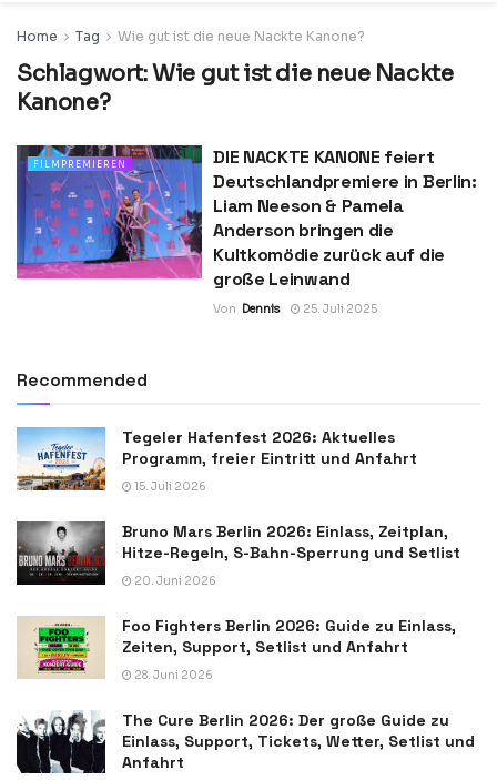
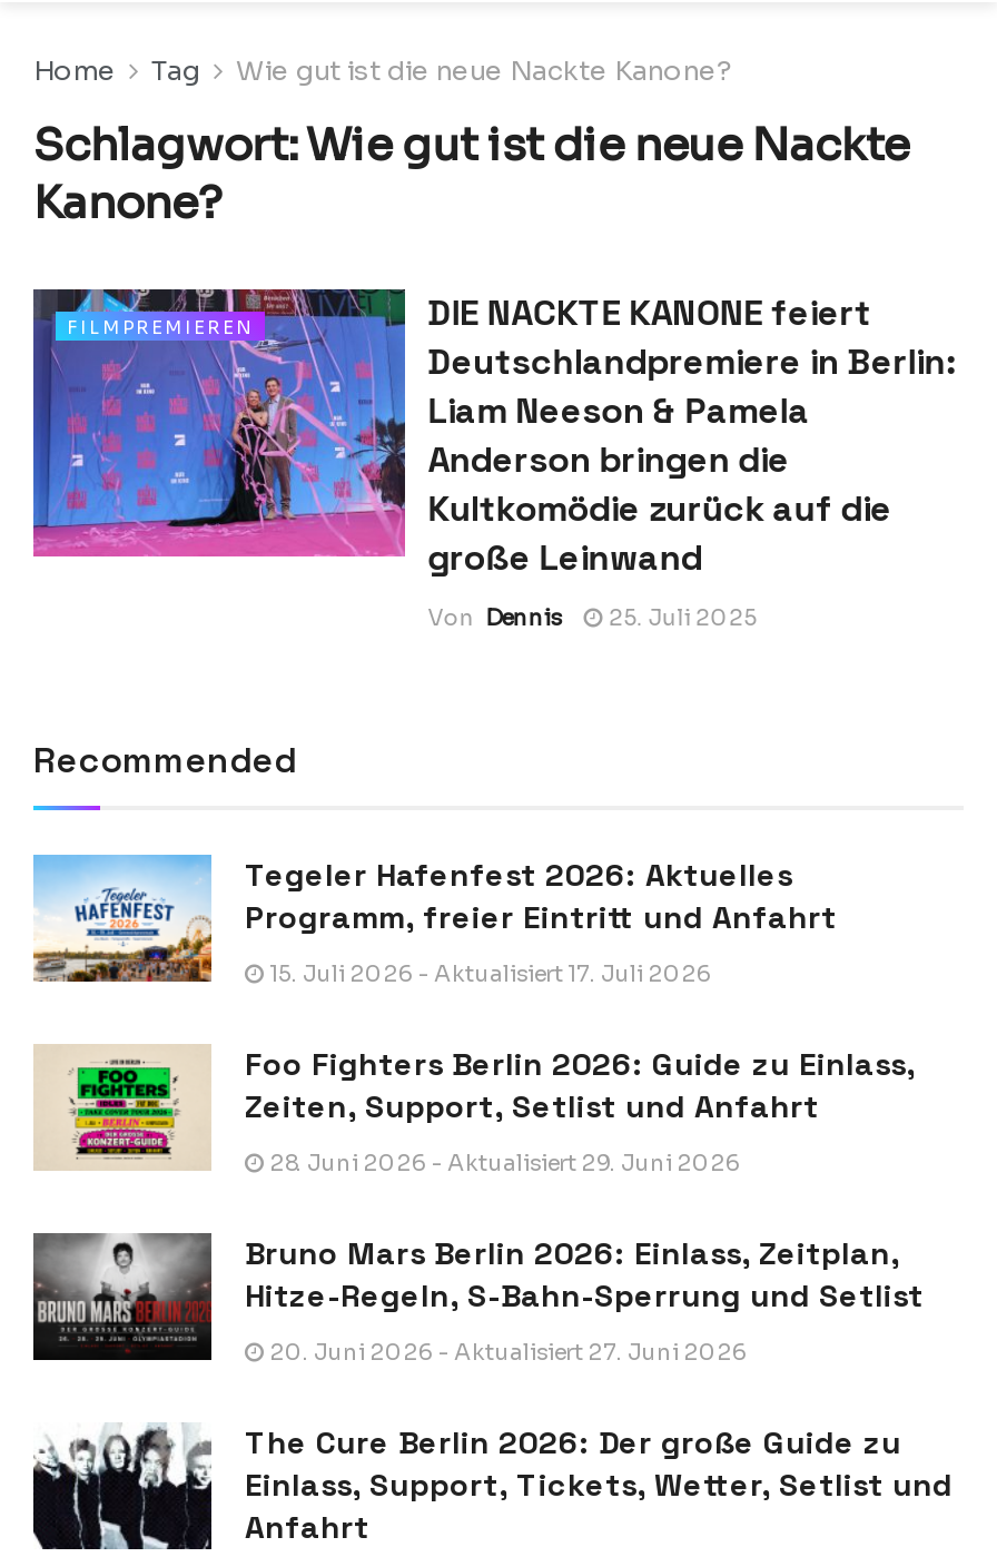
- 15. Juli 2026
+ 15. Juli 2026 - Aktualisiert 17. Juli 2026
+ 28. Juni 2026 - Aktualisiert 29. Juni 2026

moved down: [image] | Bruno Mars Berlin 2026: Einlass, Zeitplan, | Hitze-Regeln, S-Bahn-Sperrung und Setlist

- 20. Juni 2026
- 28. Juni 2026
+ 20. Juni 2026 - Aktualisiert 27. Juni 2026

moved up: [image] | Foo Fighters Berlin 2026: Guide zu Einlass, | Zeiten, Support, Setlist und Anfahrt
